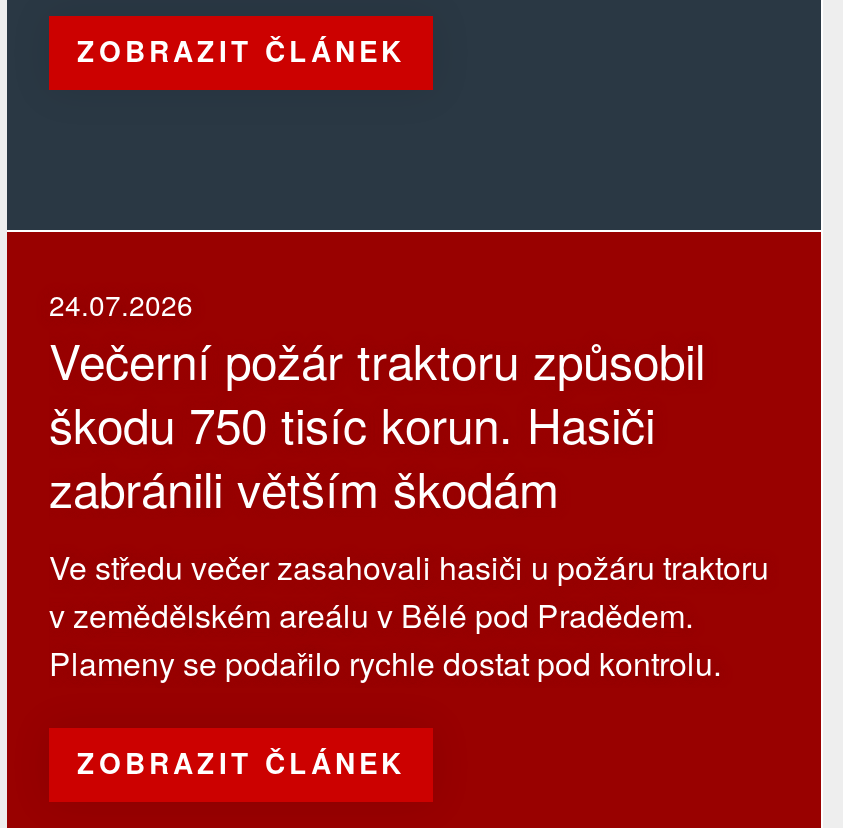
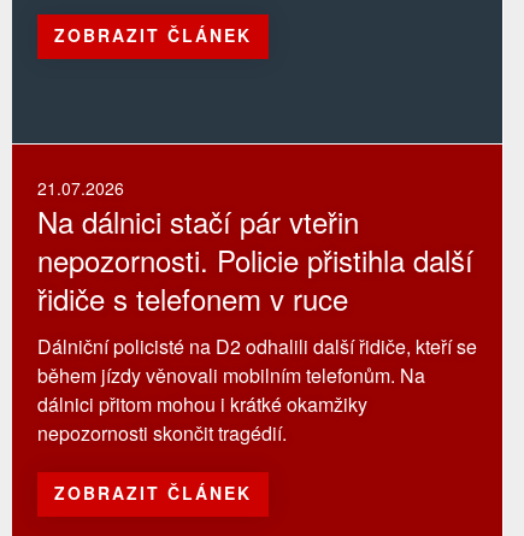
- 24.07.2026
- Večerní požár traktoru způsobil
- škodu 750 tisíc korun. Hasiči
- zabránili větším škodám
- Ve středu večer zasahovali hasiči u požáru traktoru
- v zemědělském areálu v Bělé pod Pradědem.
- Plameny se podařilo rychle dostat pod kontrolu.
+ 21.07.2026
+ Na dálnici stačí pár vteřin
+ nepozornosti. Policie přistihla další
+ řidiče s telefonem v ruce
+ Dálniční policisté na D2 odhalili další řidiče, kteří se
+ během jízdy věnovali mobilním telefonům. Na
+ dálnici přitom mohou i krátké okamžiky
+ nepozornosti skončit tragédií.
